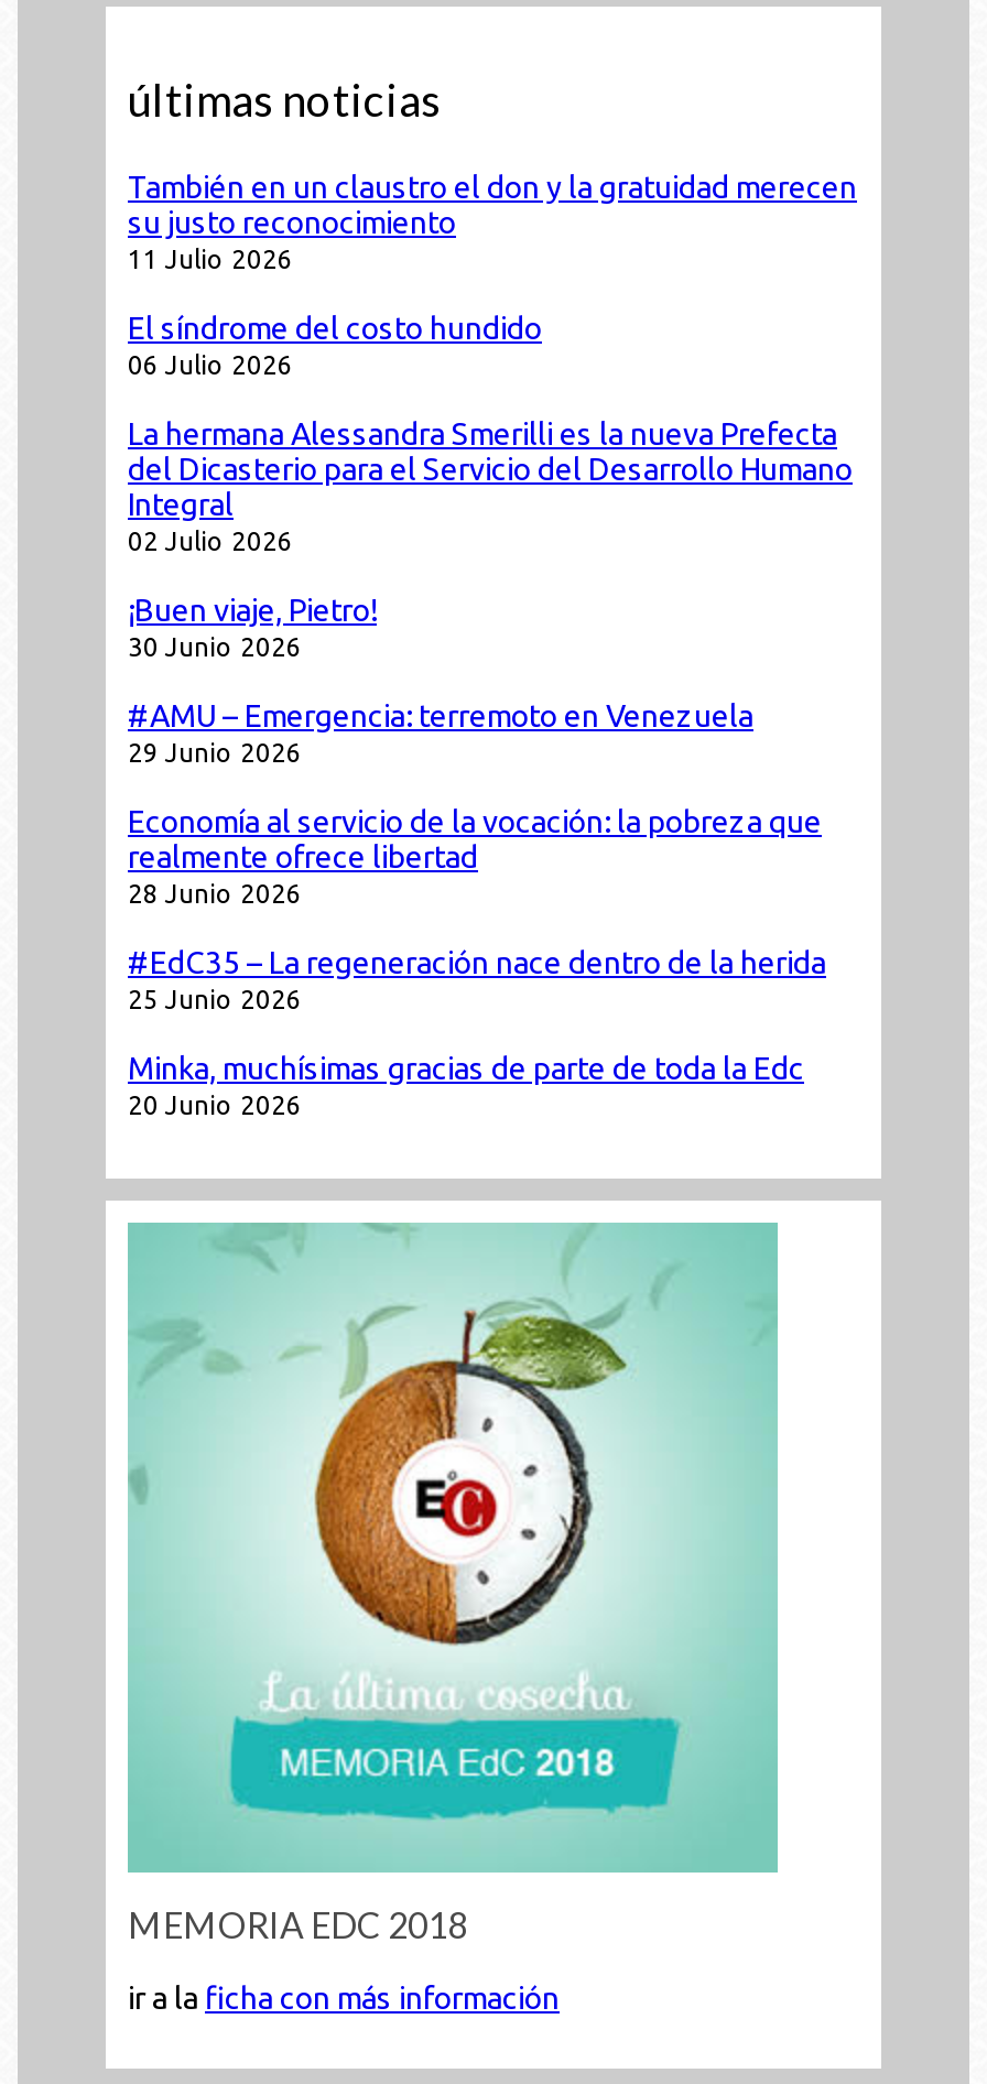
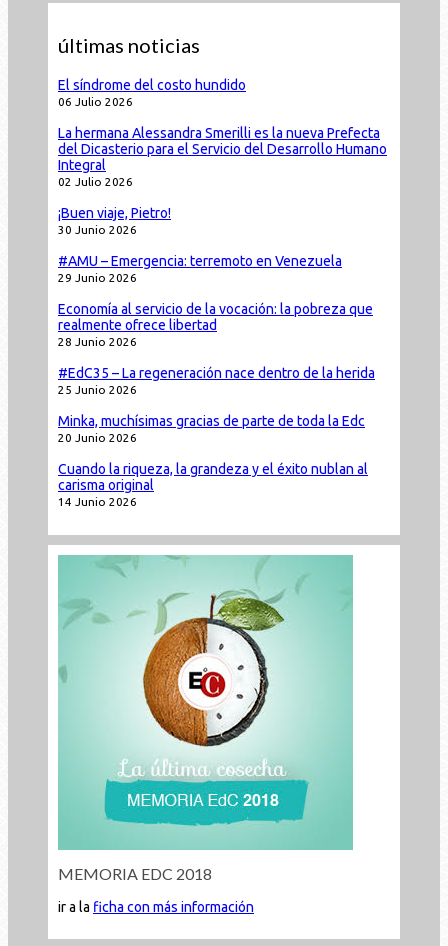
- También en un claustro el don y la gratuidad merecen
- su justo reconocimiento
- 11 Julio 2026

moved up: El síndrome del costo hundido | 06 Julio 2026 | La hermana Alessandra Smerilli es la nueva Prefecta | ... | Minka, muchísimas gracias de parte de toda la Edc | 20 Junio 2026

+ Cuando la riqueza, la grandeza y el éxito nublan al
+ carisma original
+ 14 Junio 2026
